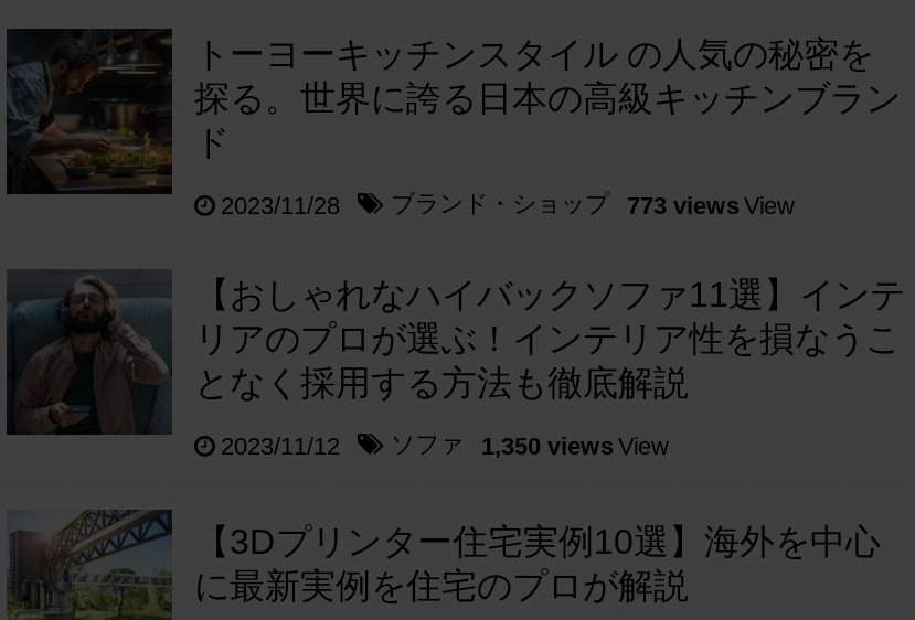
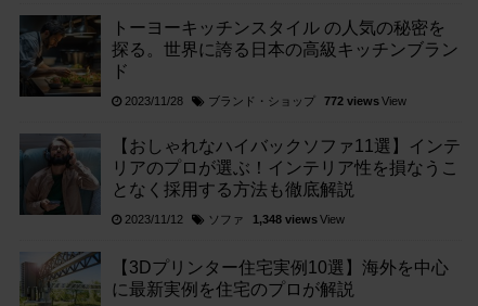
- 2023/11/28 ブランド・ショップ 773 views View
+ 2023/11/28 ブランド・ショップ 772 views View

- 2023/11/12 ソファ 1,350 views View
+ 2023/11/12 ソファ 1,348 views View
